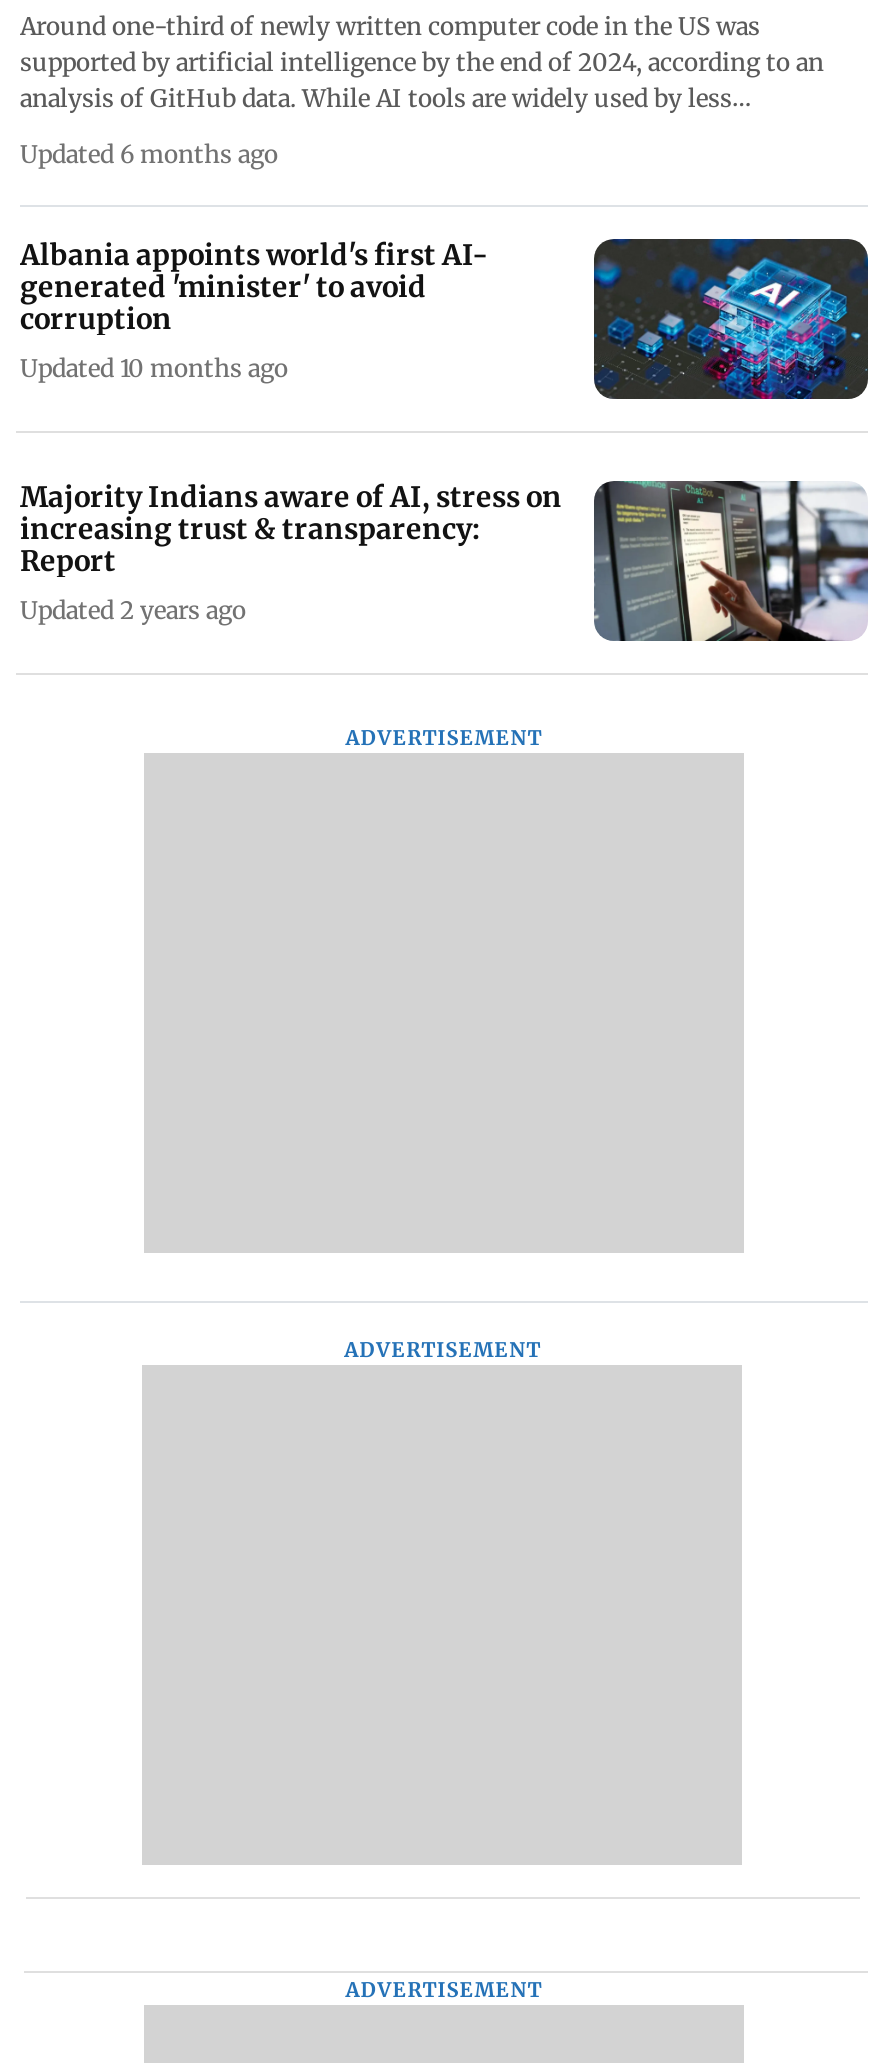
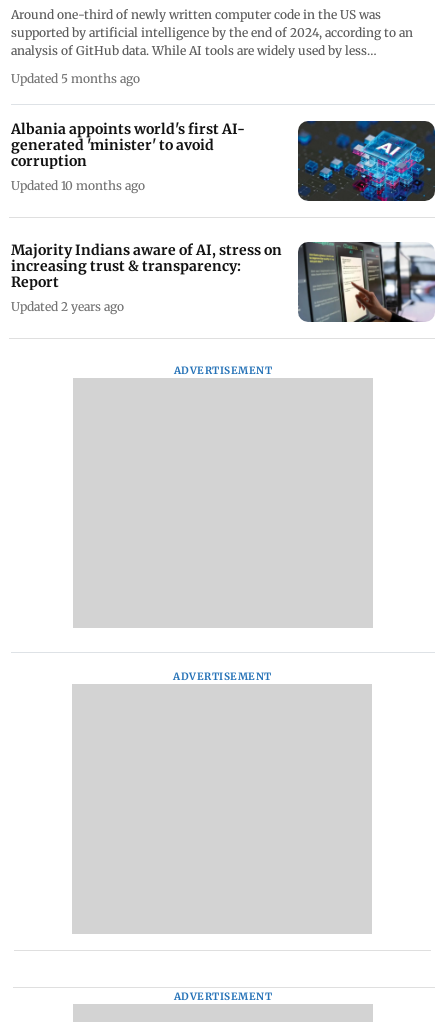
- Updated 6 months ago
+ Updated 5 months ago
